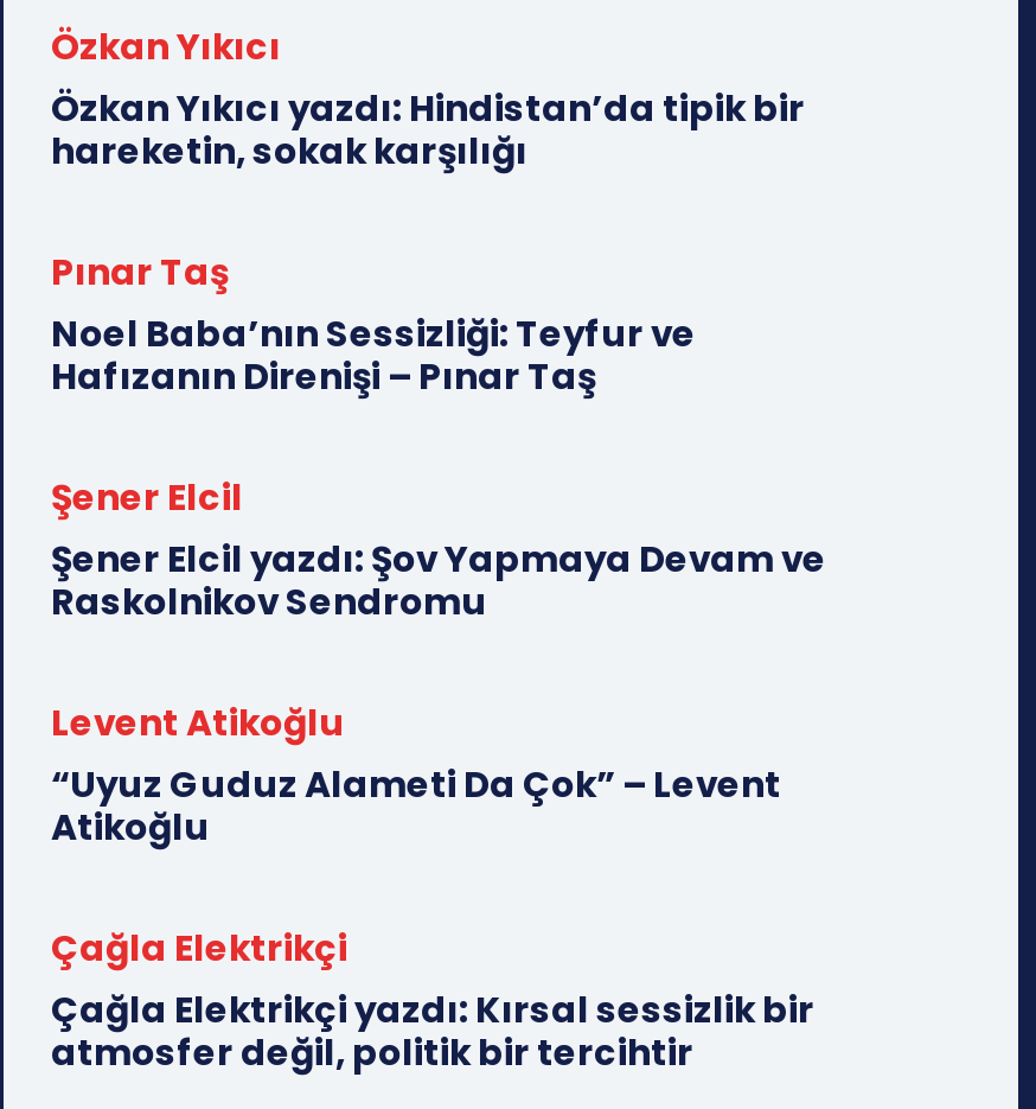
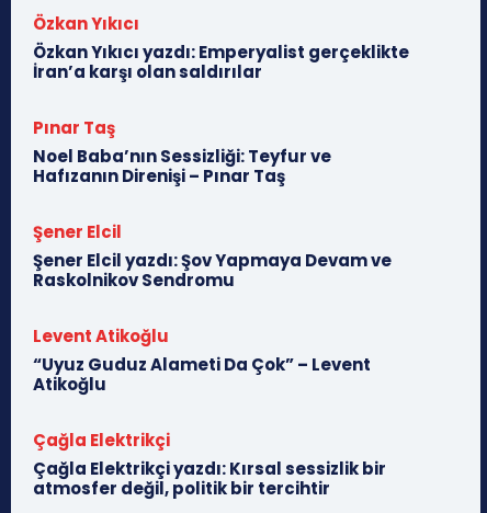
- Özkan Yıkıcı yazdı: Hindistan’da tipik bir
- hareketin, sokak karşılığı
+ Özkan Yıkıcı yazdı: Emperyalist gerçeklikte
+ İran’a karşı olan saldırılar
